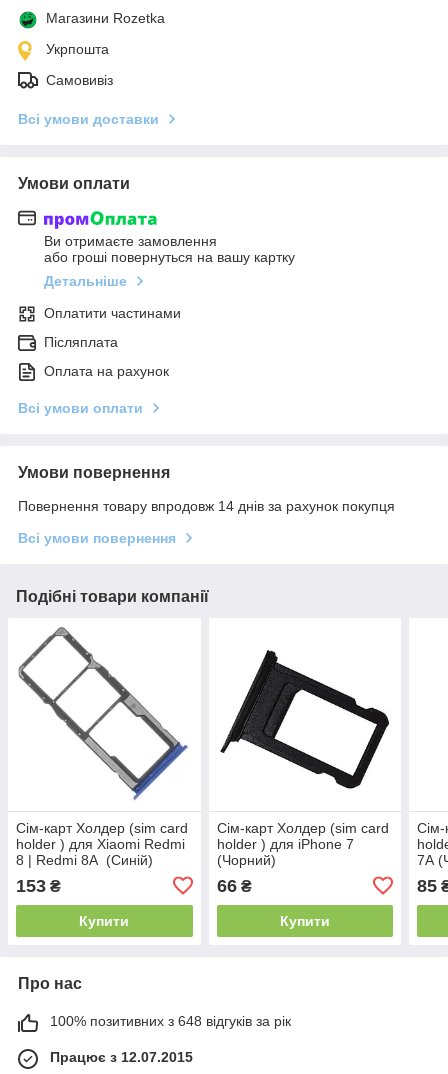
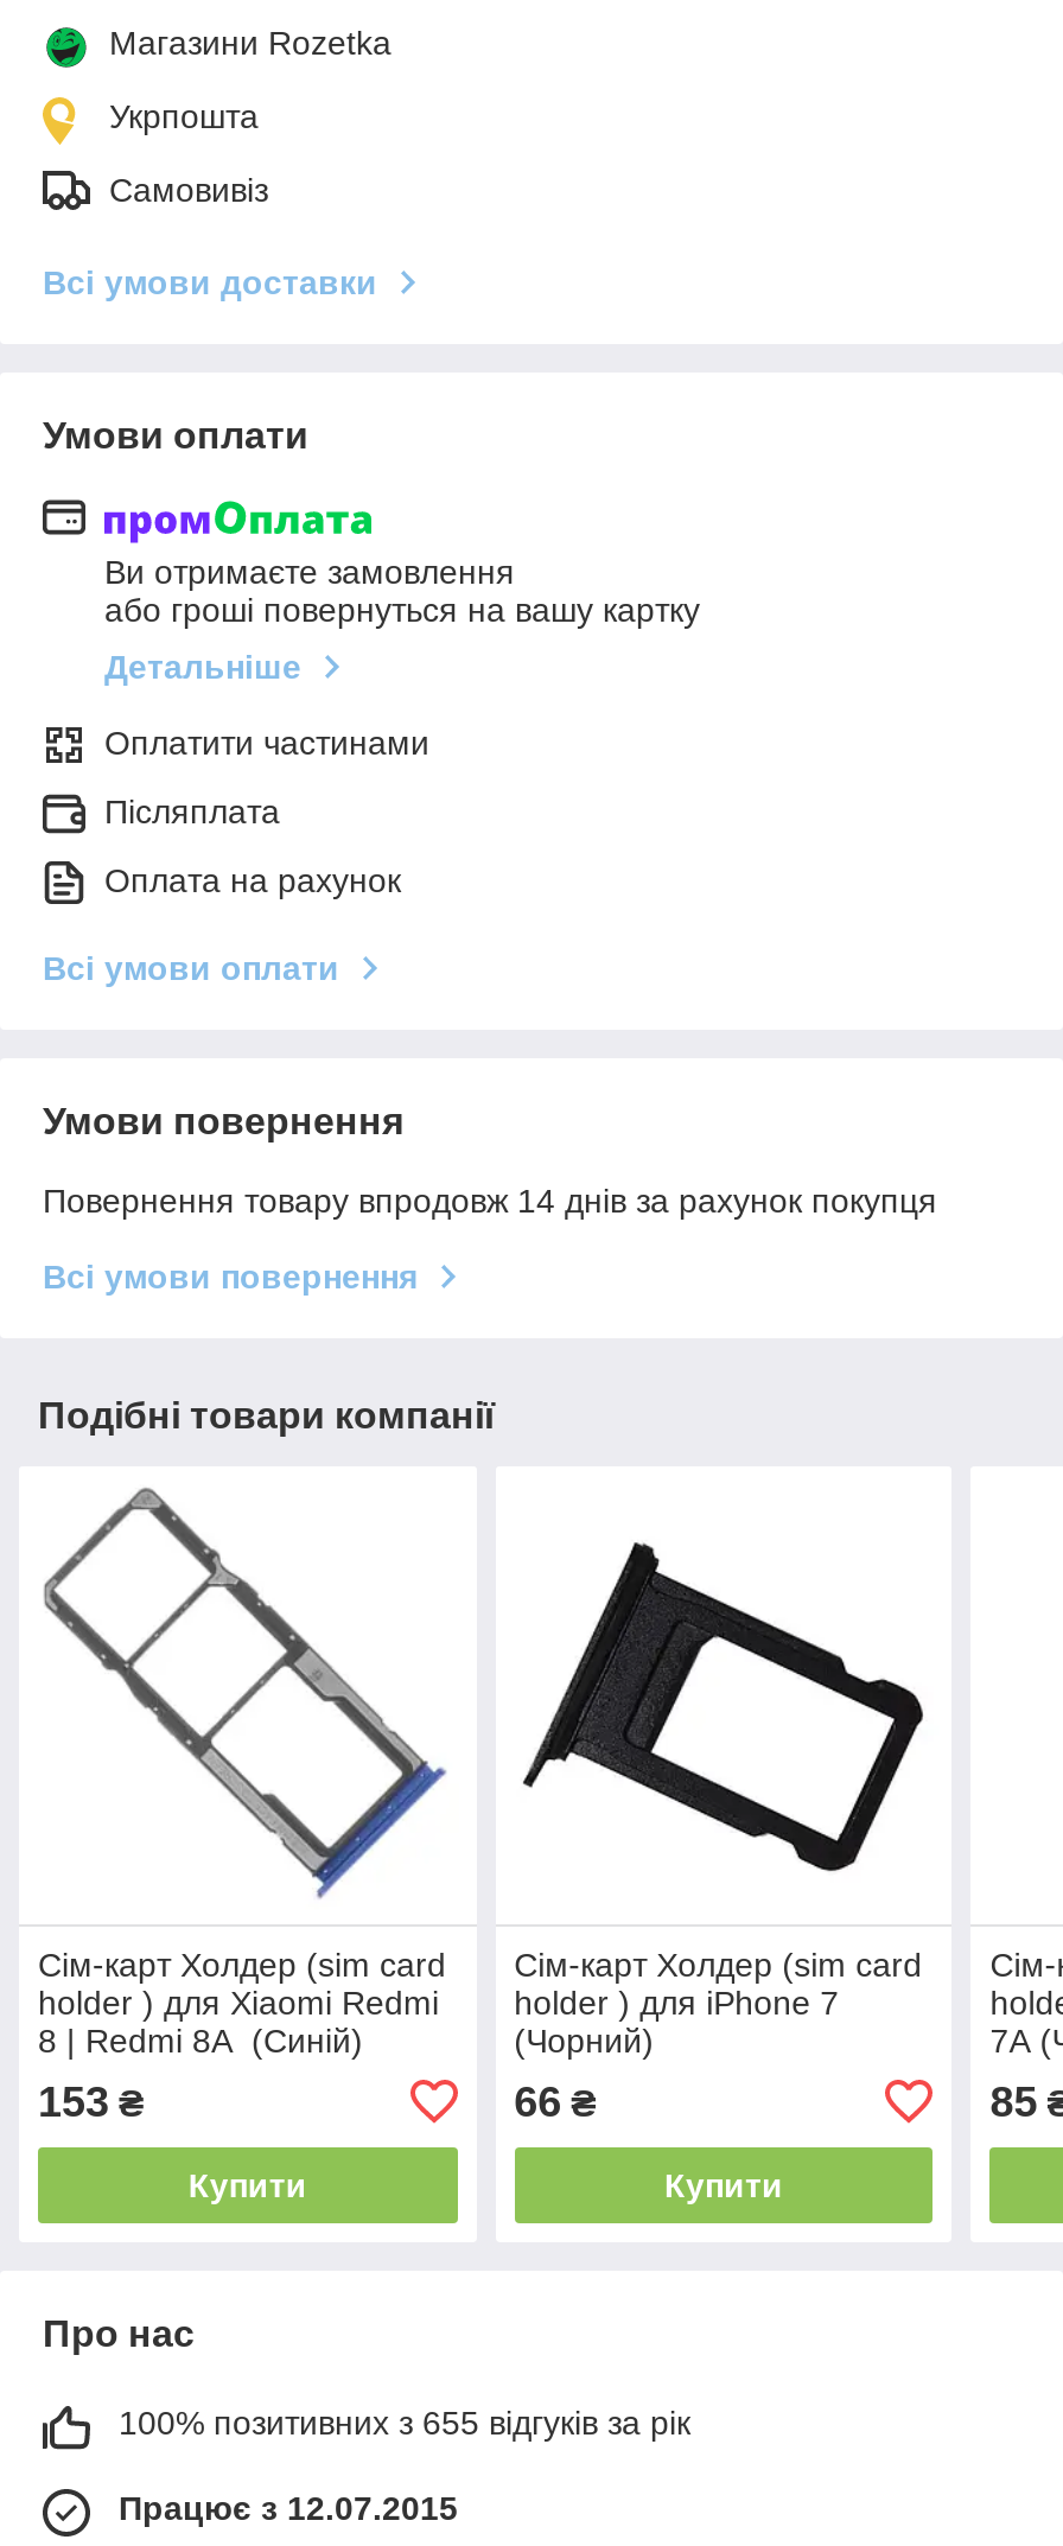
- 100% позитивних з 648 відгуків за рік
+ 100% позитивних з 655 відгуків за рік
